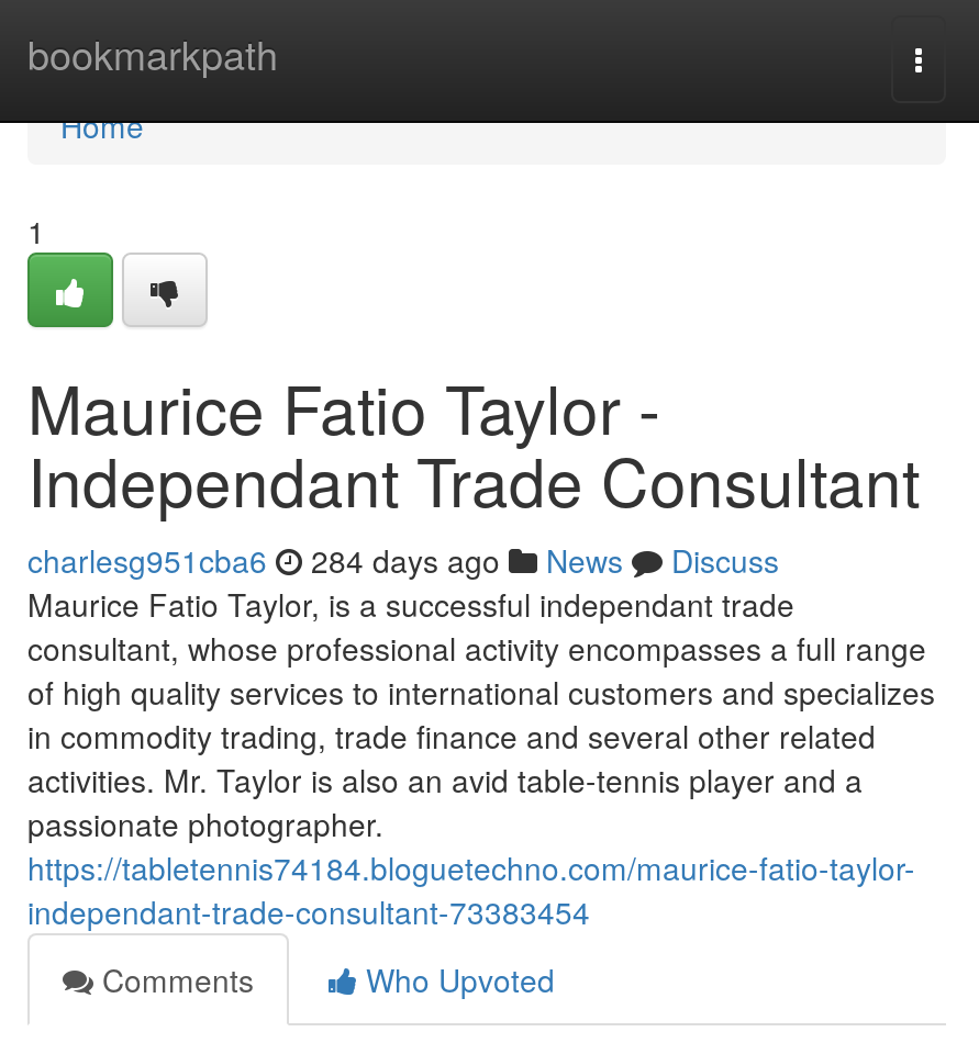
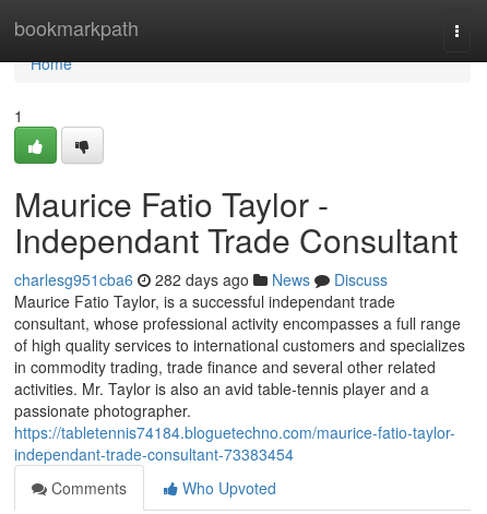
- charlesg951cba6 284 days ago News Discuss
+ charlesg951cba6 282 days ago News Discuss
